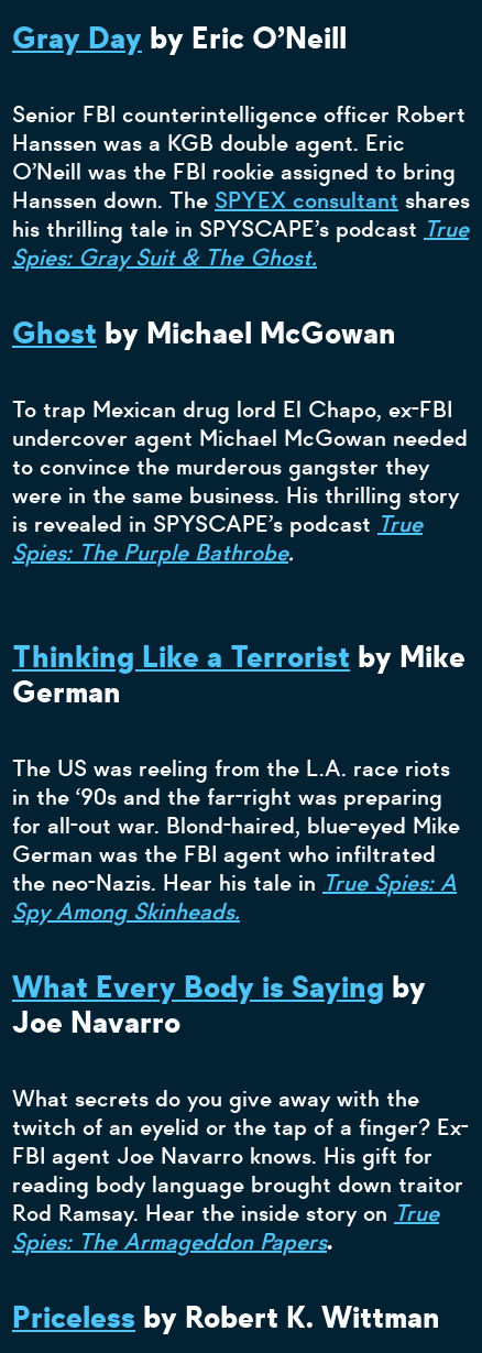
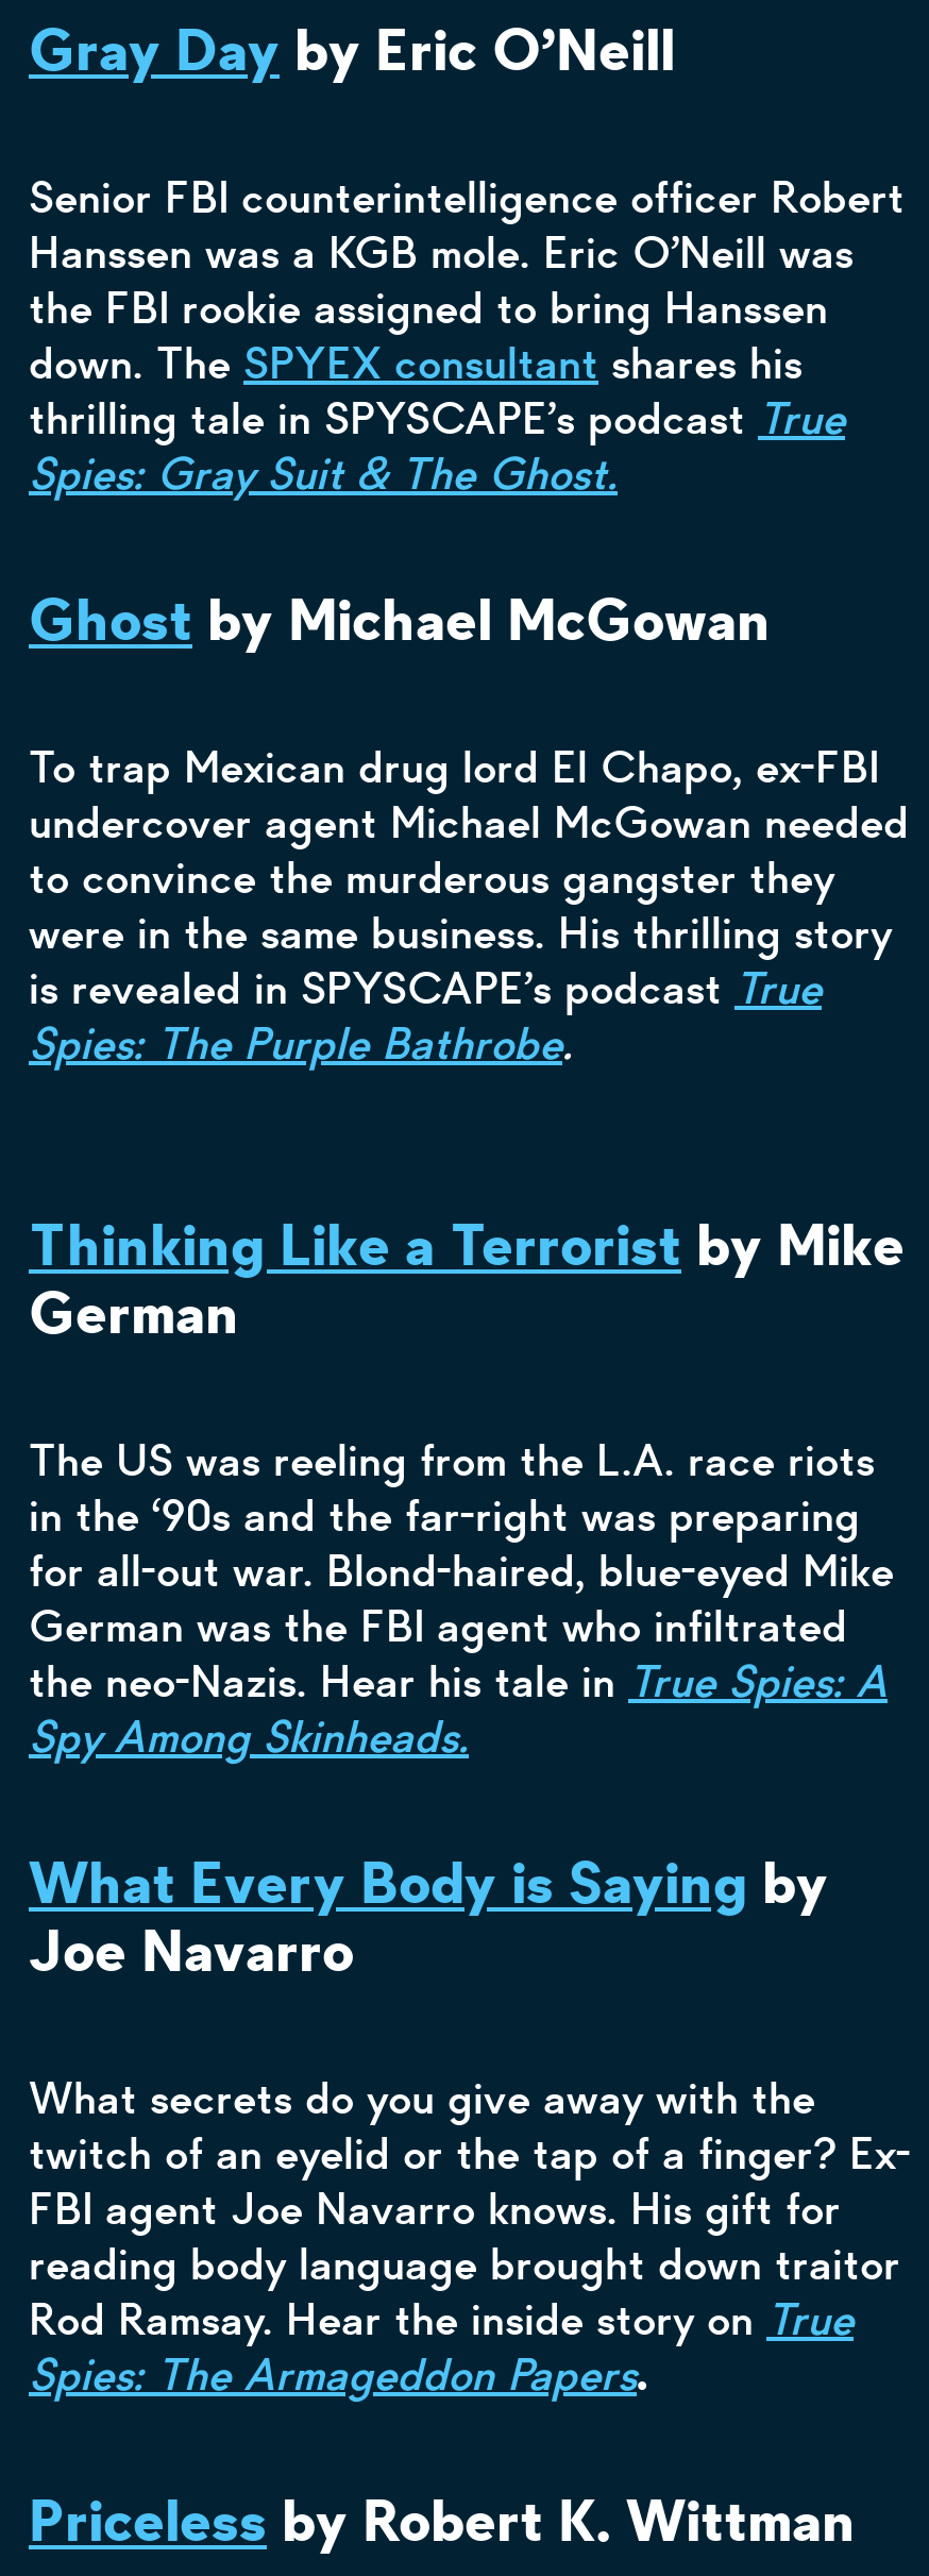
- Hanssen was a KGB double agent. Eric
- O’Neill was the FBI rookie assigned to bring
- Hanssen down. The SPYEX consultant shares
- his thrilling tale in SPYSCAPE’s podcast True
+ Hanssen was a KGB mole. Eric O’Neill was
+ the FBI rookie assigned to bring Hanssen
+ down. The SPYEX consultant shares his
+ thrilling tale in SPYSCAPE’s podcast True
